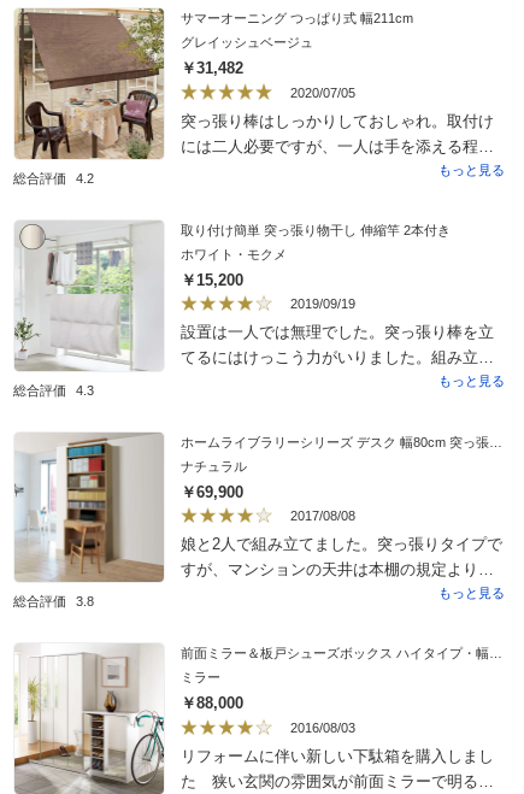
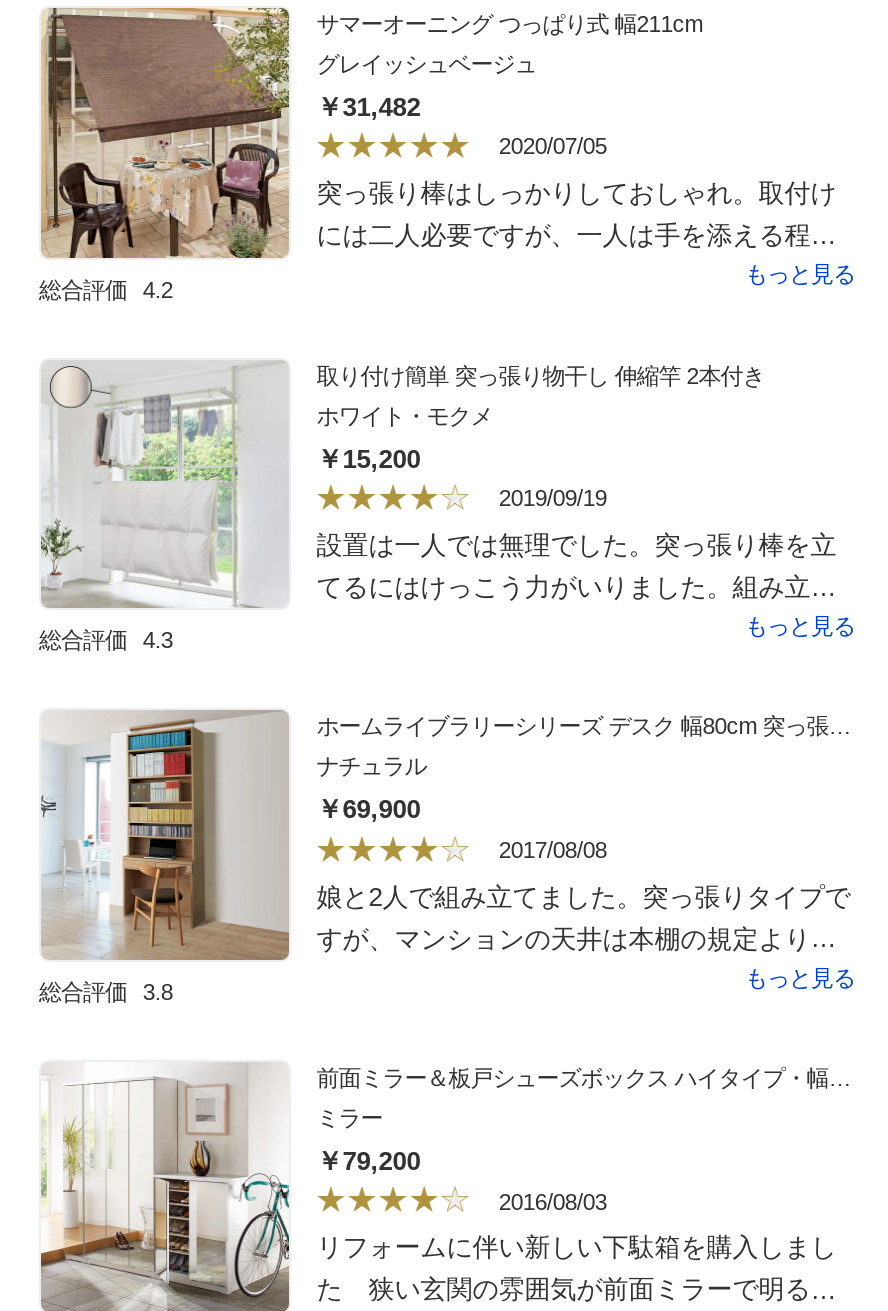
- ￥88,000
+ ￥79,200
